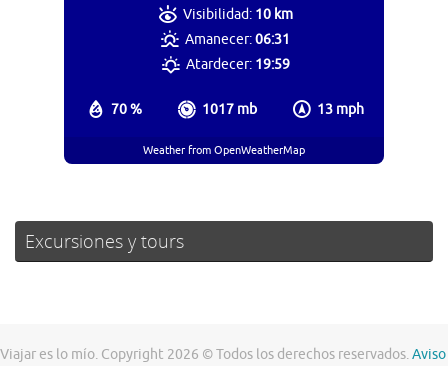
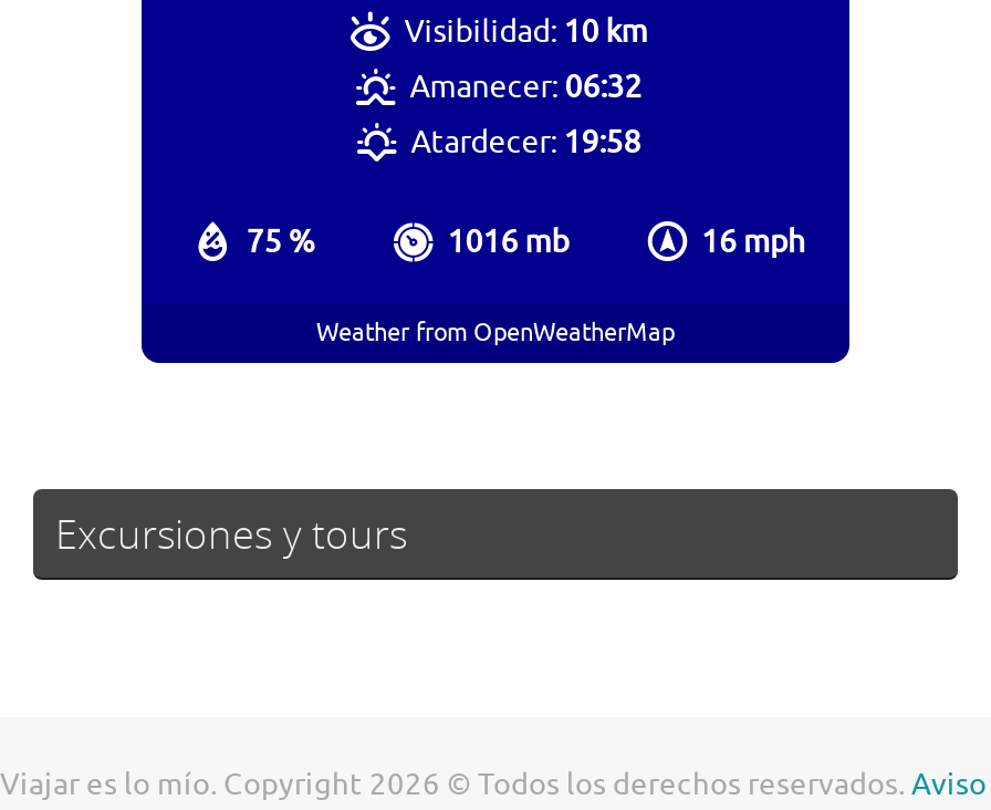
- Amanecer: 06:31
+ Amanecer: 06:32

- Atardecer: 19:59
+ Atardecer: 19:58

- 70 %
- 1017 mb
- 13 mph
+ 75 %
+ 1016 mb
+ 16 mph
